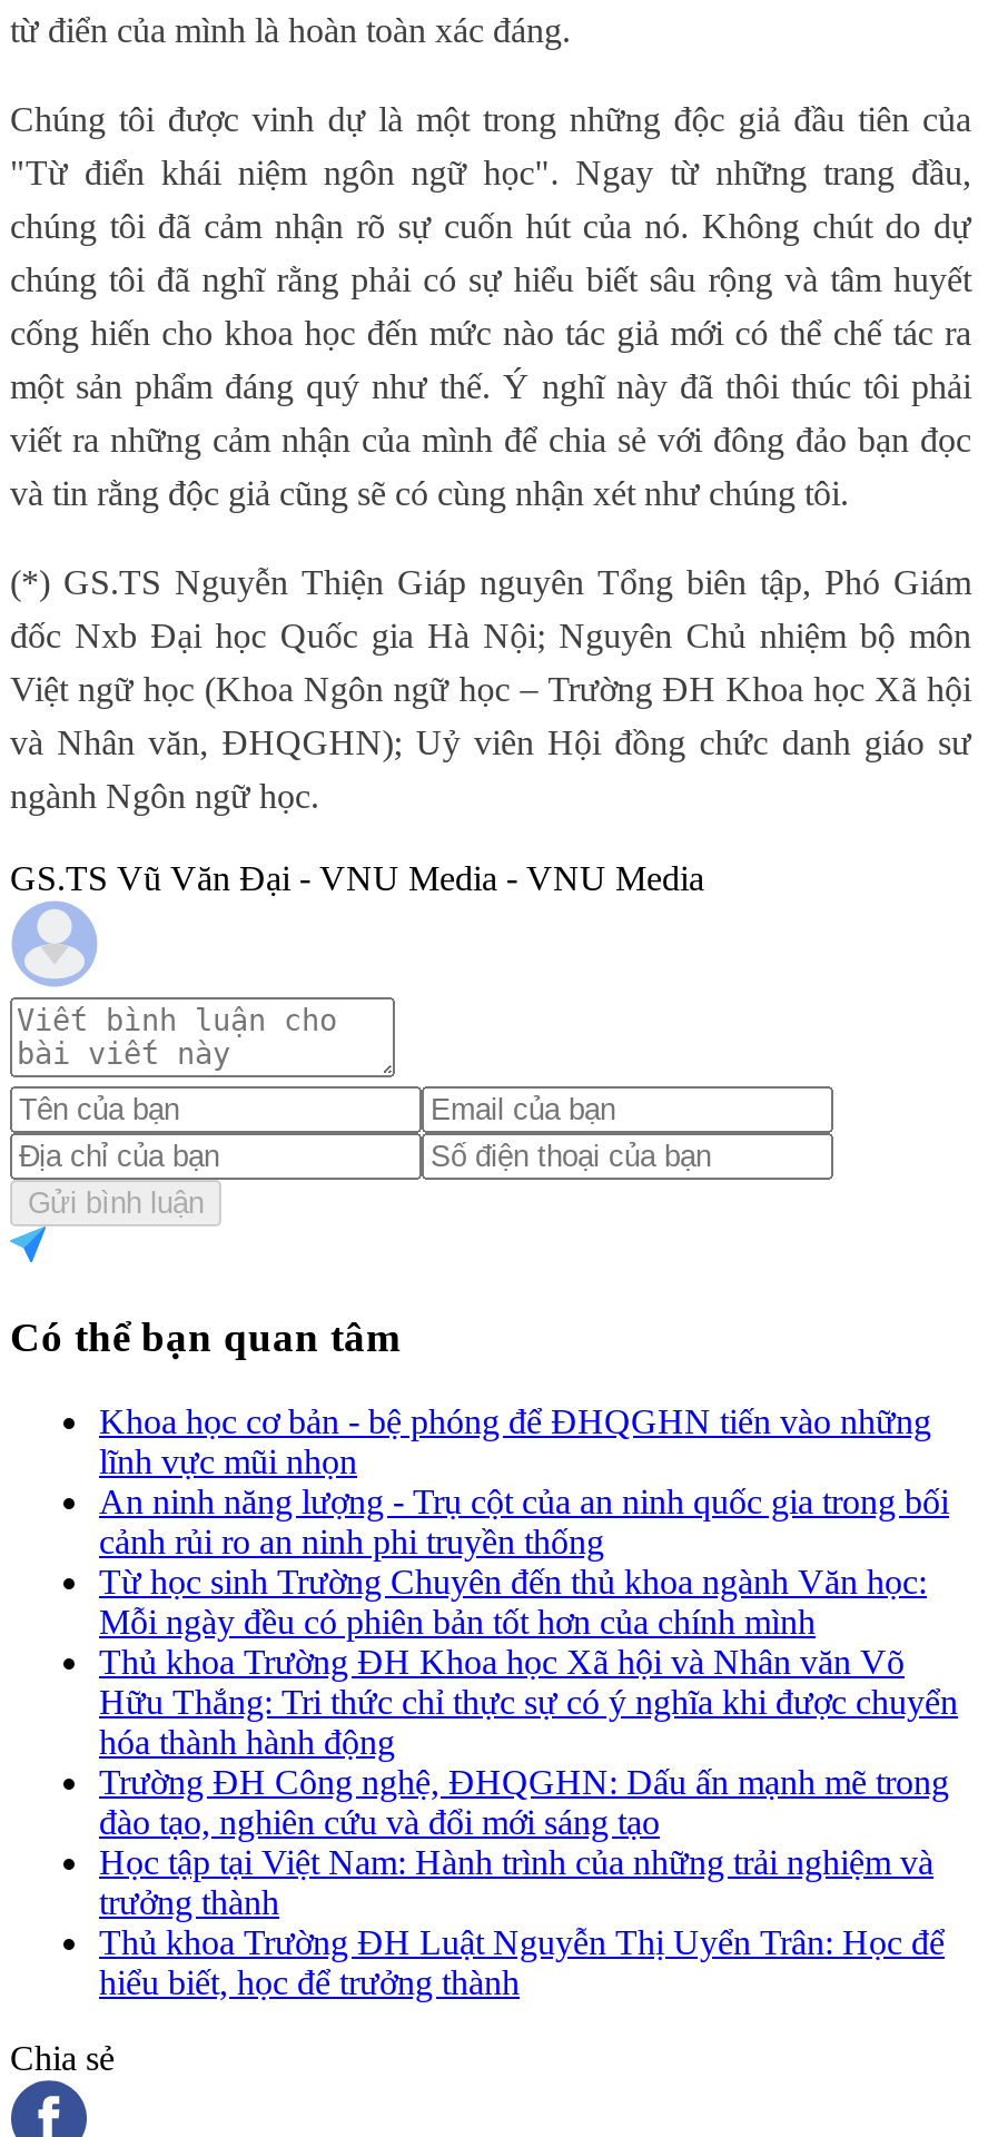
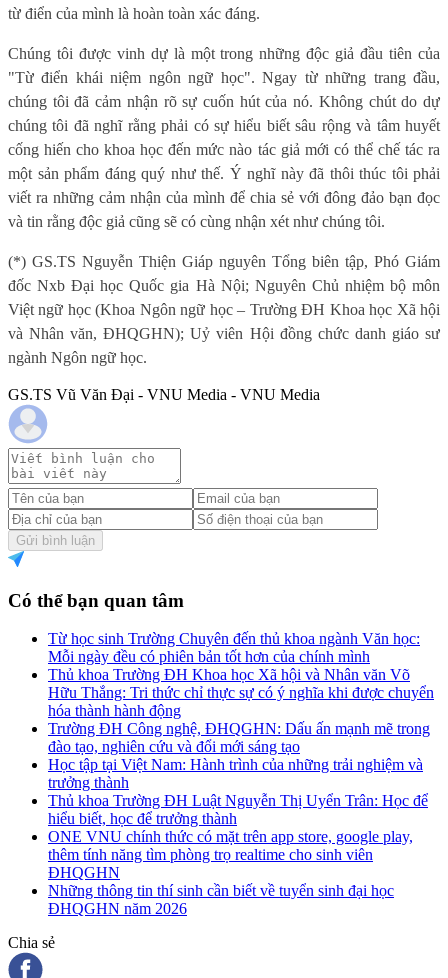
- Khoa học cơ bản - bệ phóng để ĐHQGHN tiến vào những
- lĩnh vực mũi nhọn
- An ninh năng lượng - Trụ cột của an ninh quốc gia trong bối
- cảnh rủi ro an ninh phi truyền thống

moved up: Từ học sinh Trường Chuyên đến thủ khoa ngành Văn học: | Mỗi ngày đều có phiên bản tốt hơn của chính mình | Thủ khoa Trường ĐH Khoa học Xã hội và Nhân văn Võ | ... | Thủ khoa Trường ĐH Luật Nguyễn Thị Uyển Trân: Học để | hiểu biết, học để trưởng thành

+ ONE VNU chính thức có mặt trên app store, google play,
+ thêm tính năng tìm phòng trọ realtime cho sinh viên
+ ĐHQGHN
+ Những thông tin thí sinh cần biết về tuyển sinh đại học
+ ĐHQGHN năm 2026
